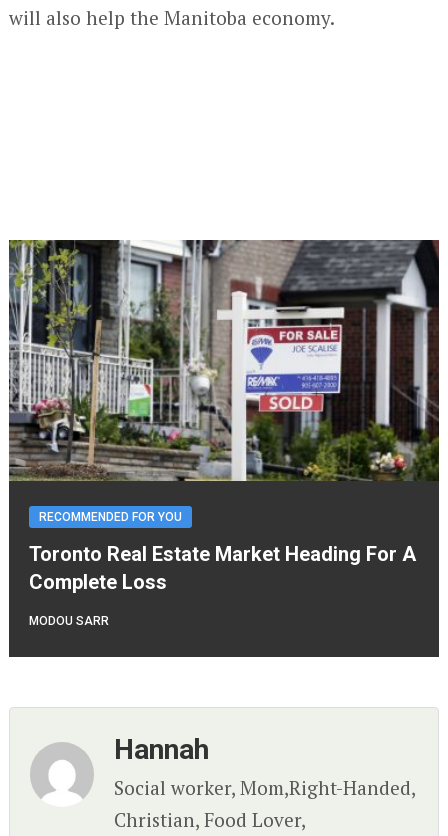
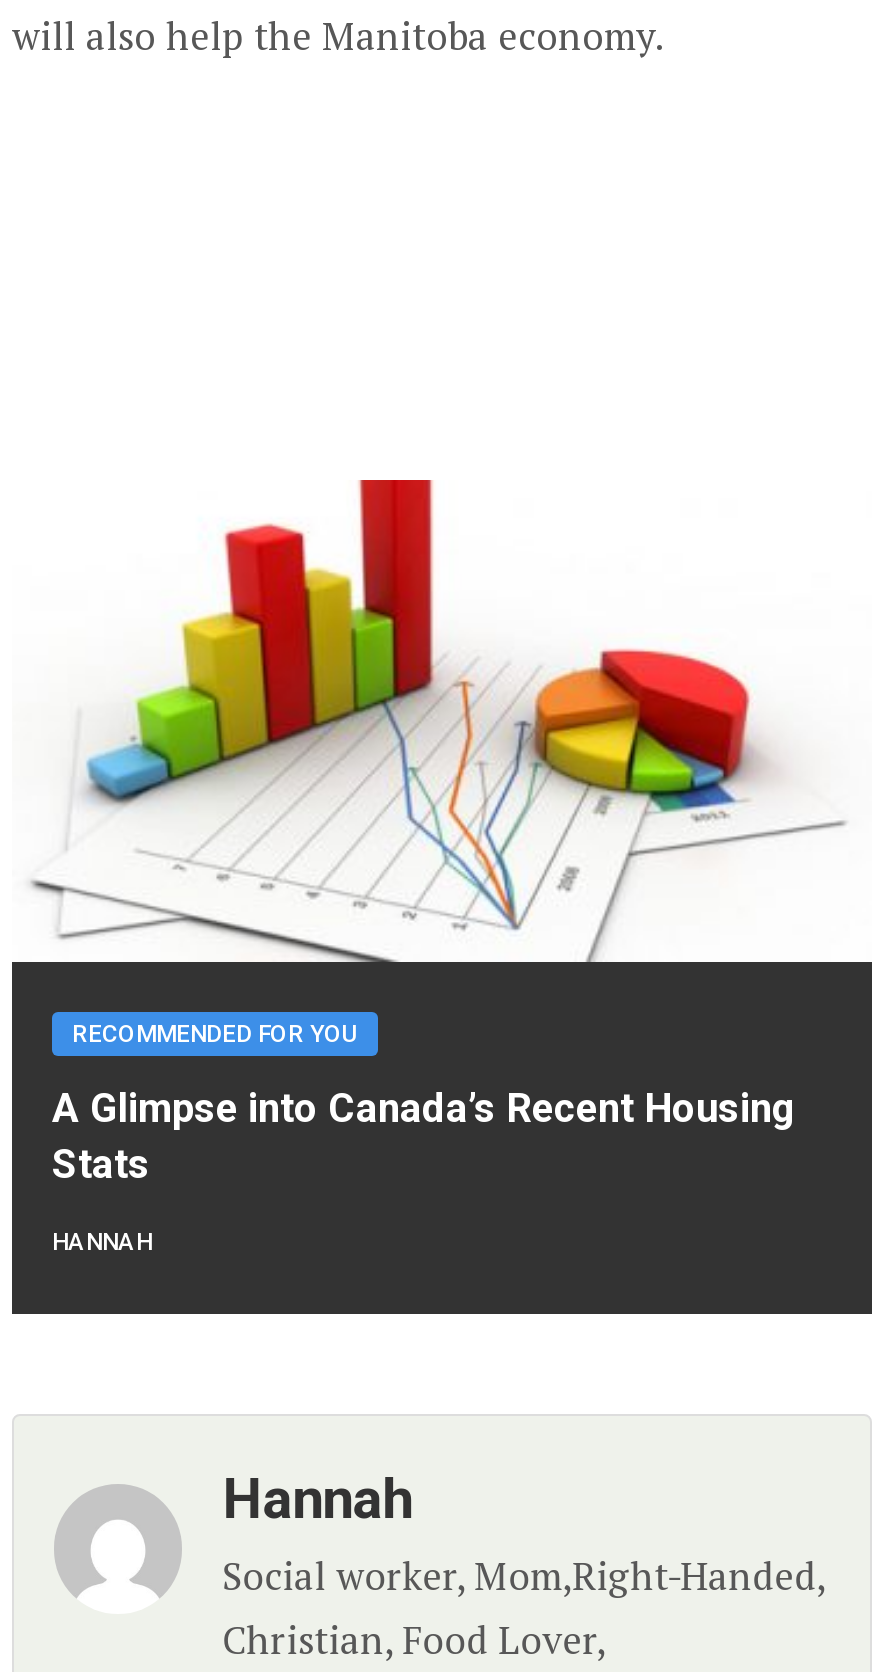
- [image]
+ [image]

- Toronto Real Estate Market Heading For A
- Complete Loss
+ A Glimpse into Canada’s Recent Housing
+ Stats

- MODOU SARR
+ HANNAH
